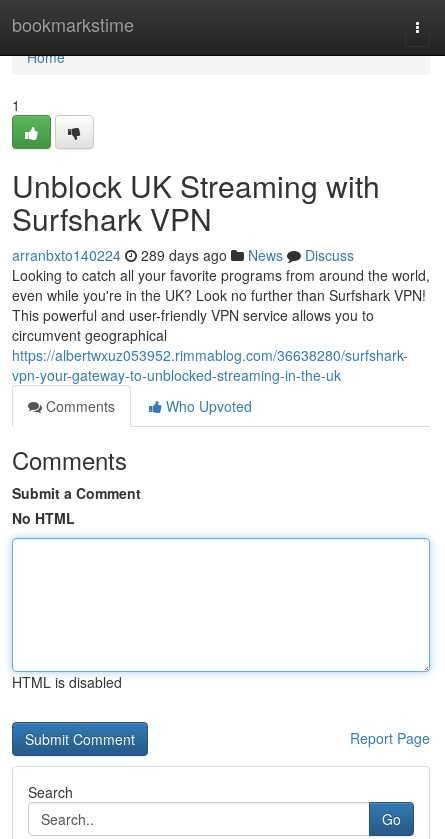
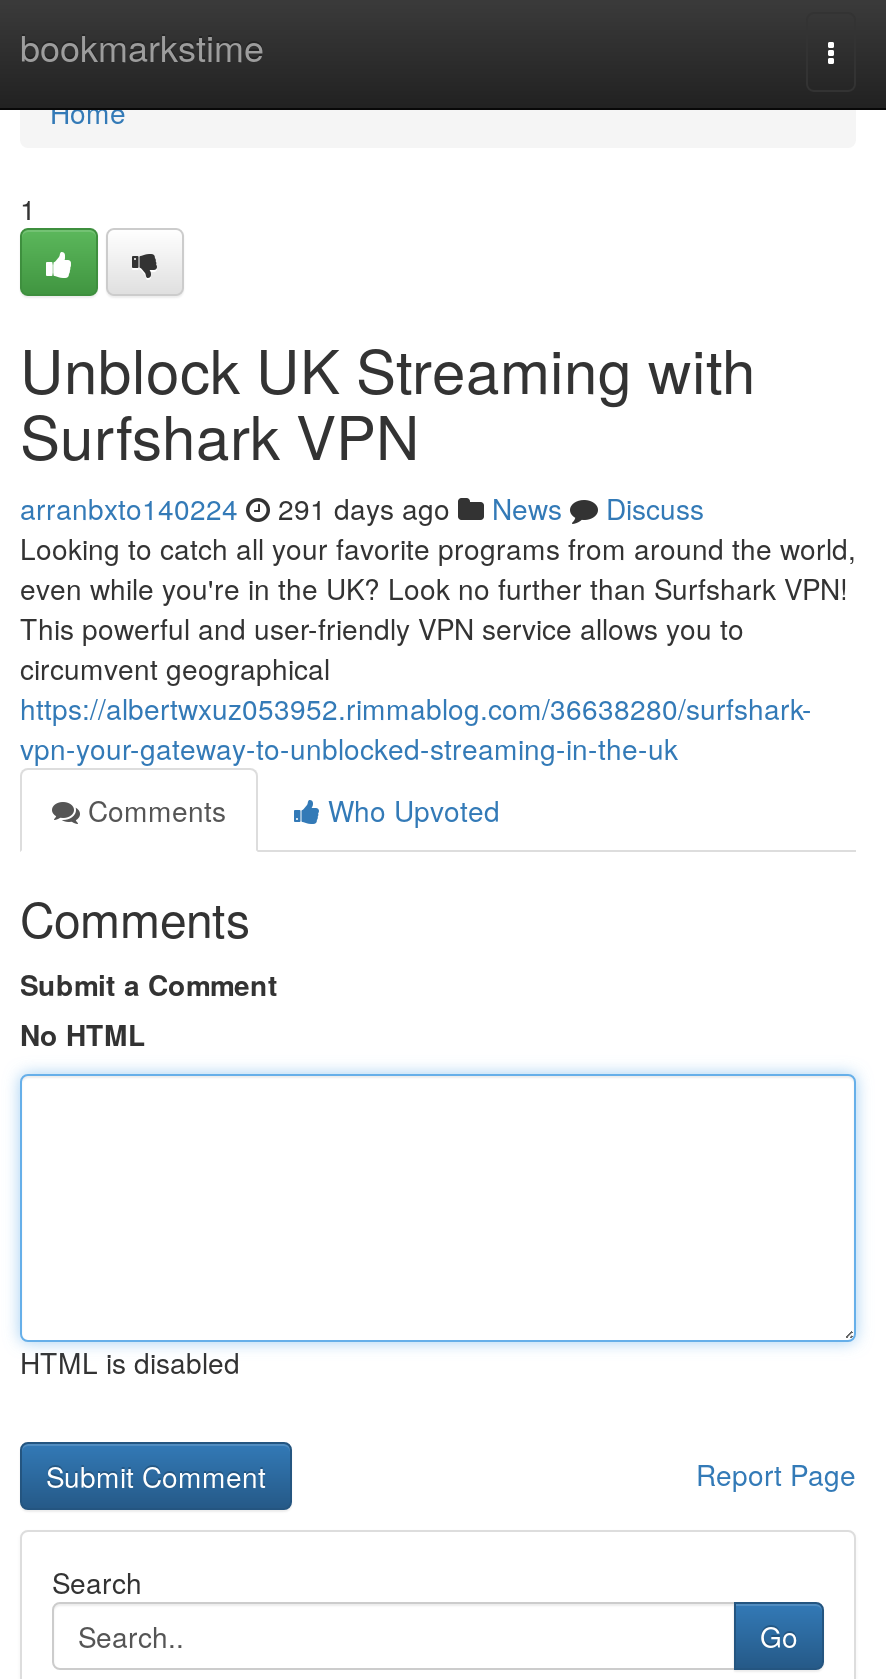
- arranbxto140224 289 days ago News Discuss
+ arranbxto140224 291 days ago News Discuss
